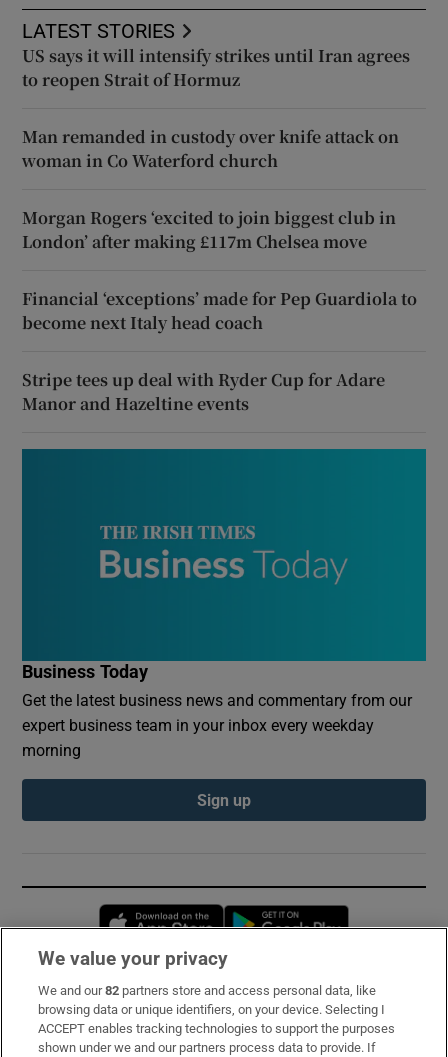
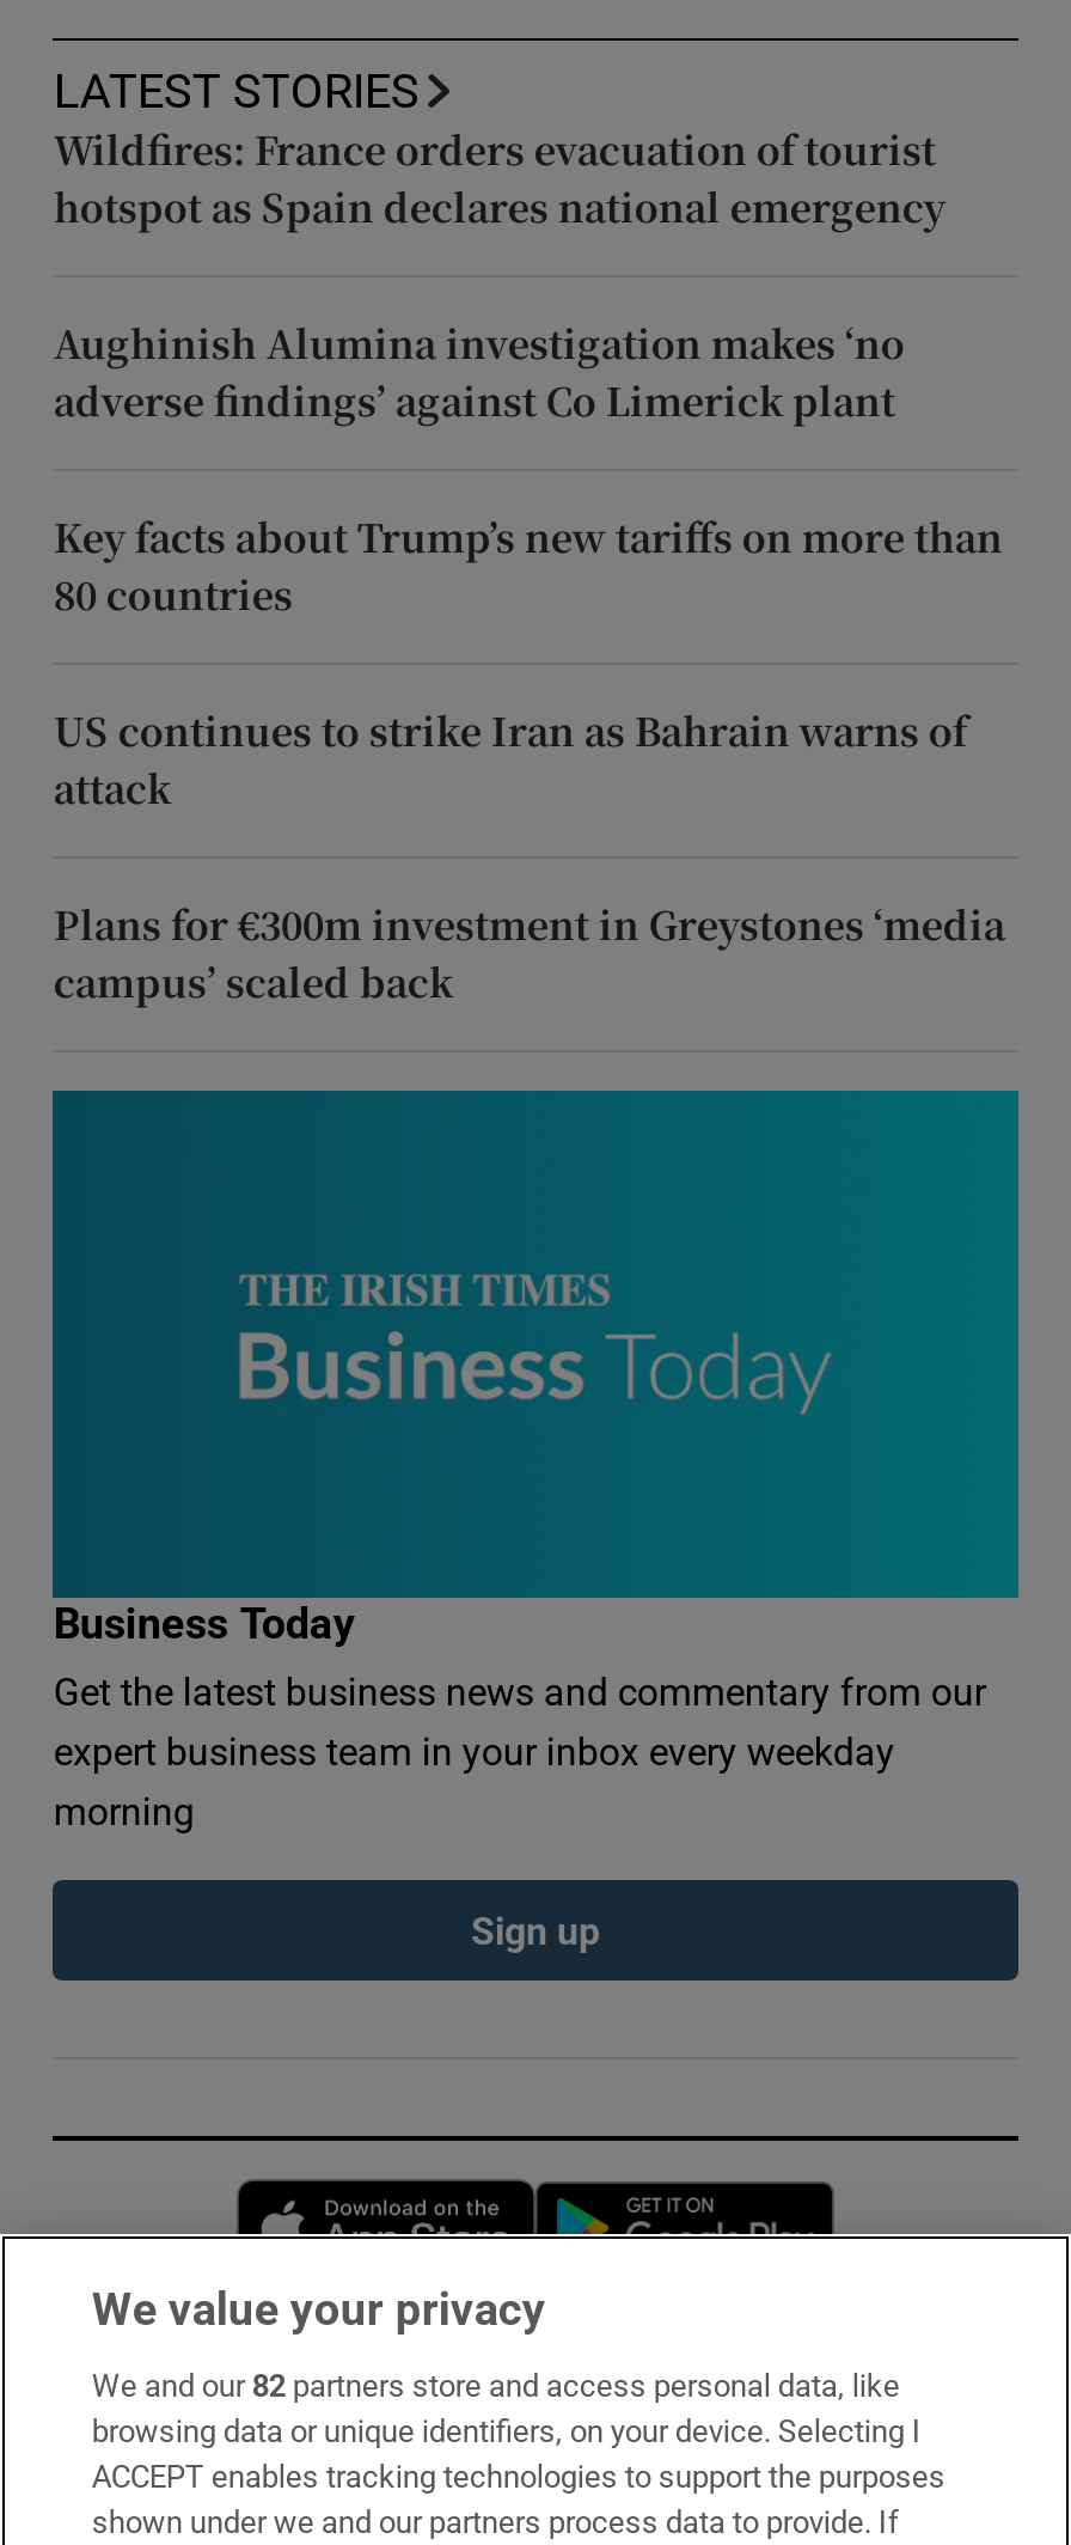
- US says it will intensify strikes until Iran agrees
- to reopen Strait of Hormuz
+ Wildfires: France orders evacuation of tourist
+ hotspot as Spain declares national emergency

- Man remanded in custody over knife attack on
- woman in Co Waterford church
+ Aughinish Alumina investigation makes ‘no
+ adverse findings’ against Co Limerick plant

- Morgan Rogers ‘excited to join biggest club in
- London’ after making £117m Chelsea move
+ Key facts about Trump’s new tariffs on more than
+ 80 countries

- Financial ‘exceptions’ made for Pep Guardiola to
- become next Italy head coach
+ US continues to strike Iran as Bahrain warns of
+ attack

- Stripe tees up deal with Ryder Cup for Adare
- Manor and Hazeltine events
+ Plans for €300m investment in Greystones ‘media
+ campus’ scaled back
